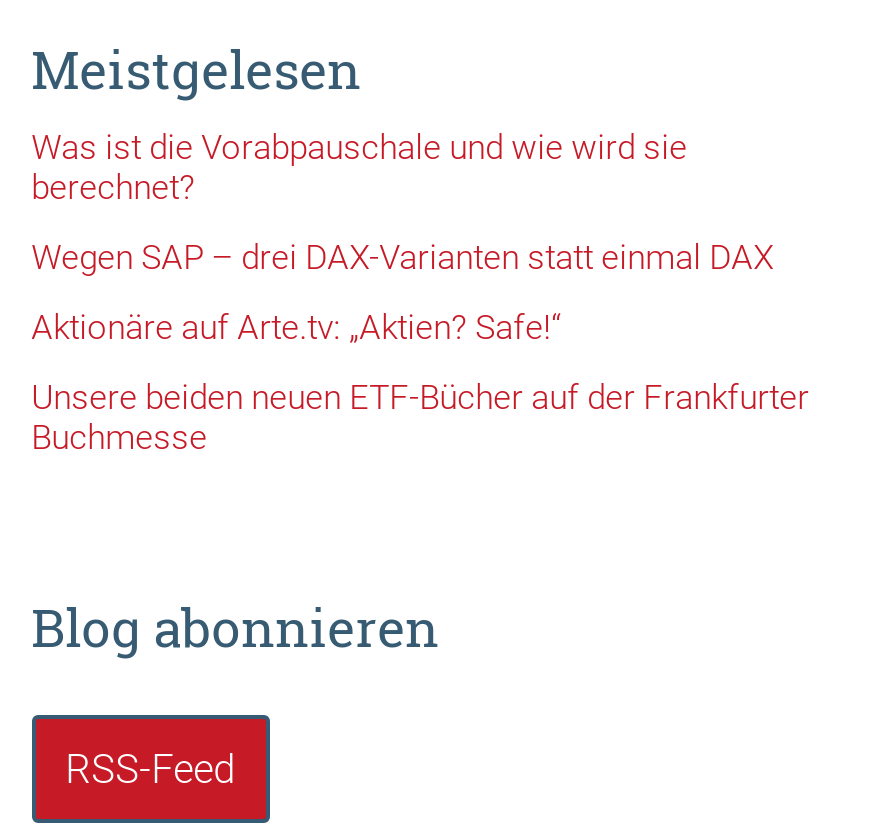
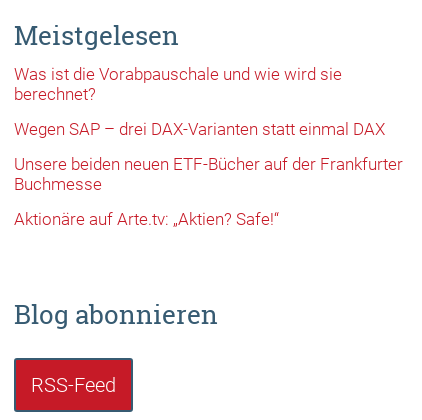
moved down: Aktionäre auf Arte.tv: „Aktien? Safe!“

moved up: Unsere beiden neuen ETF-Bücher auf der Frankfurter | Buchmesse
